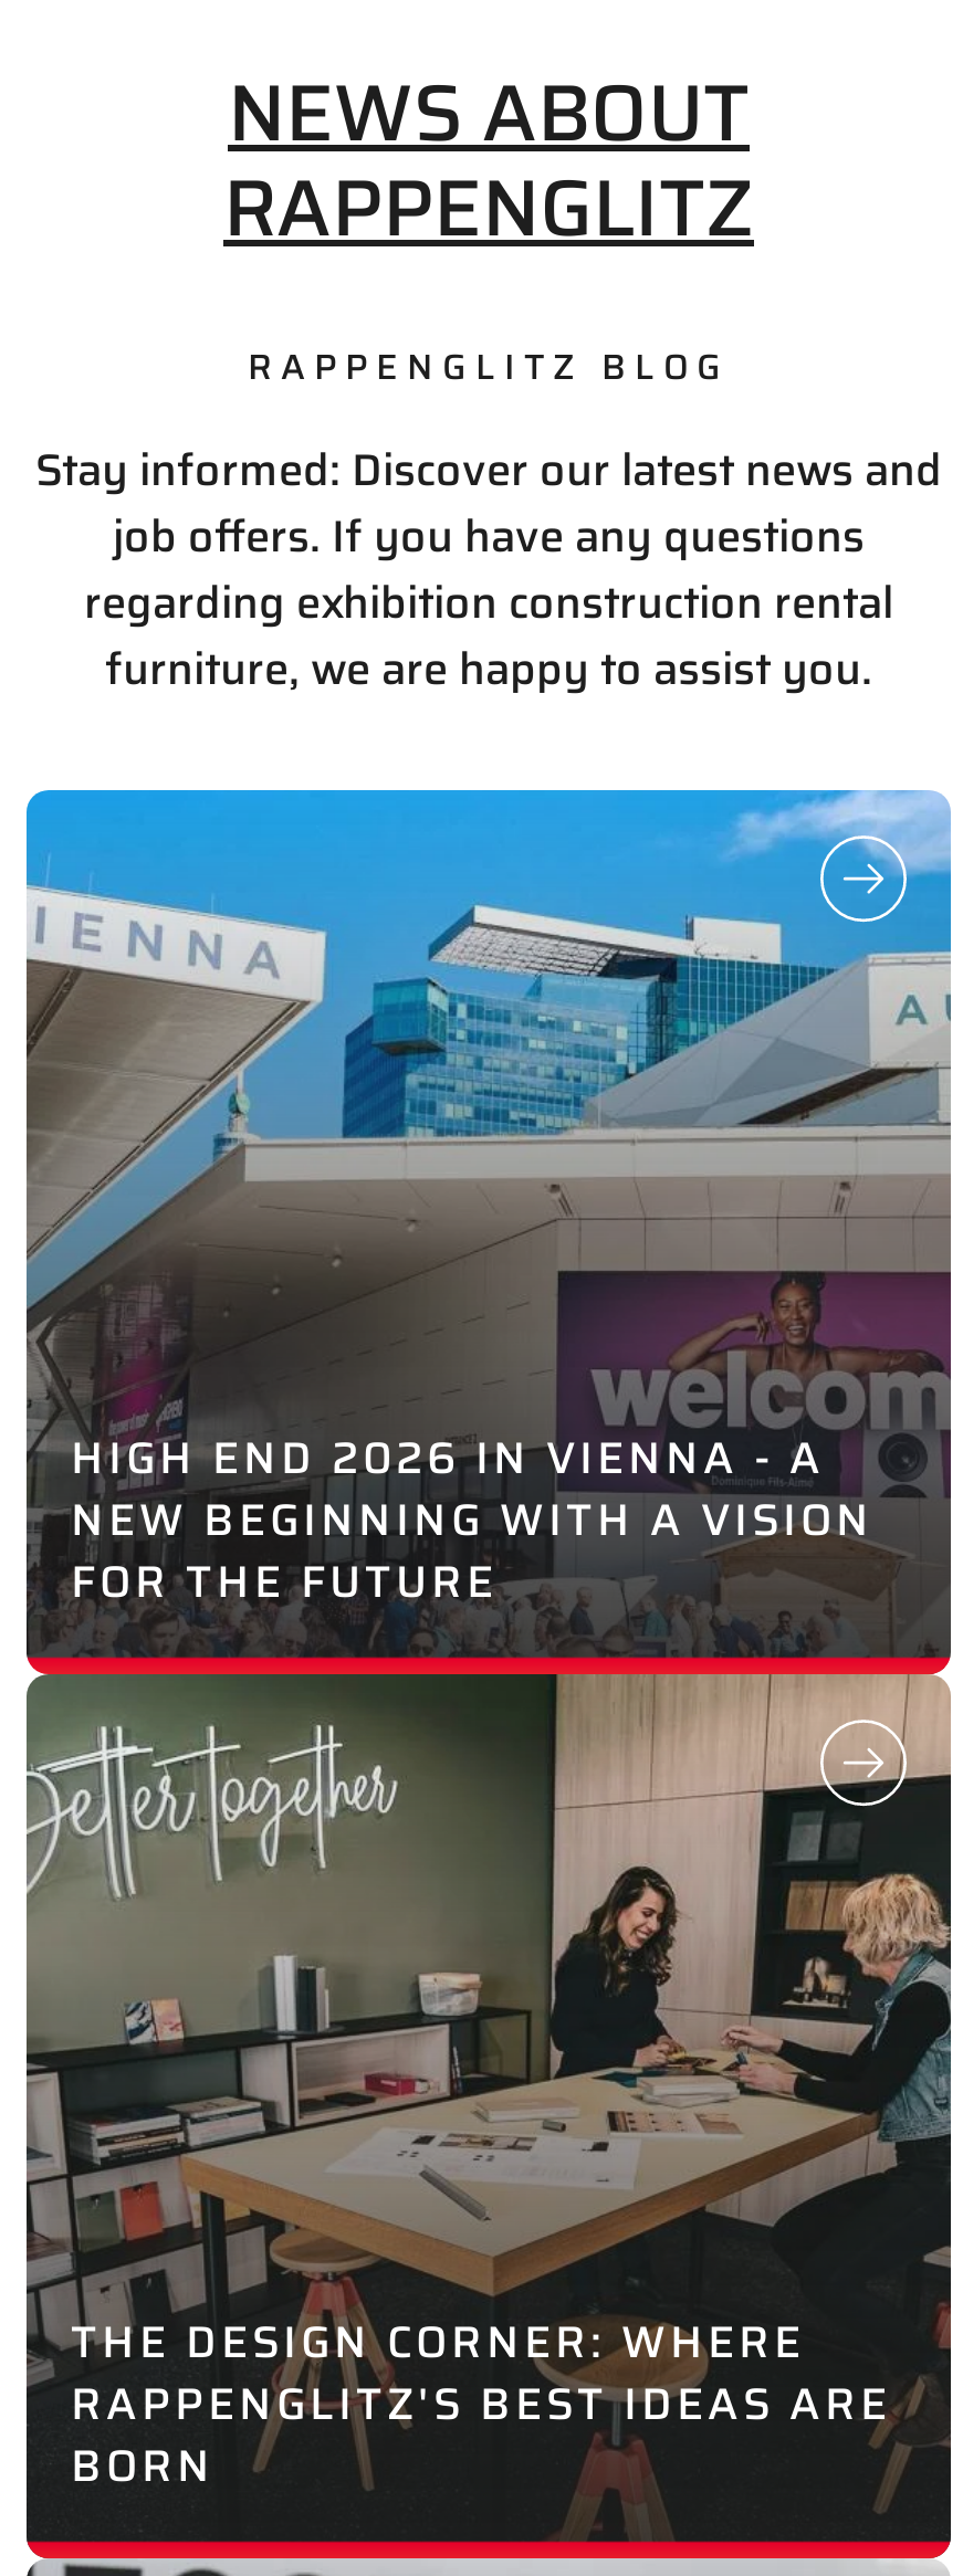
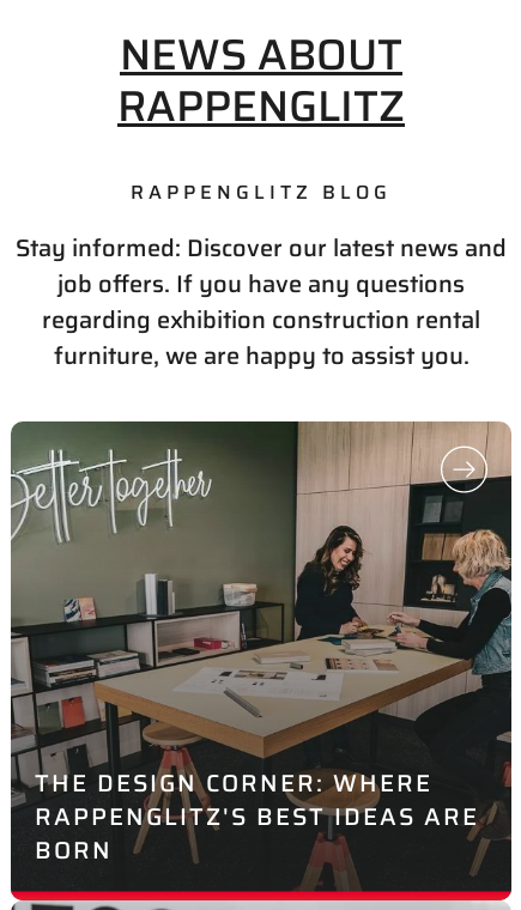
- [image]
- HIGH END 2026 IN VIENNA - A
- NEW BEGINNING WITH A VISION
- FOR THE FUTURE
